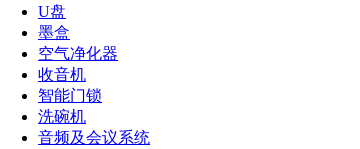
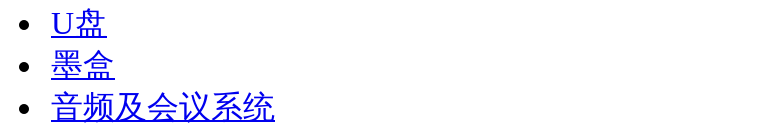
- 空气净化器
- 收音机
- 智能门锁
- 洗碗机
